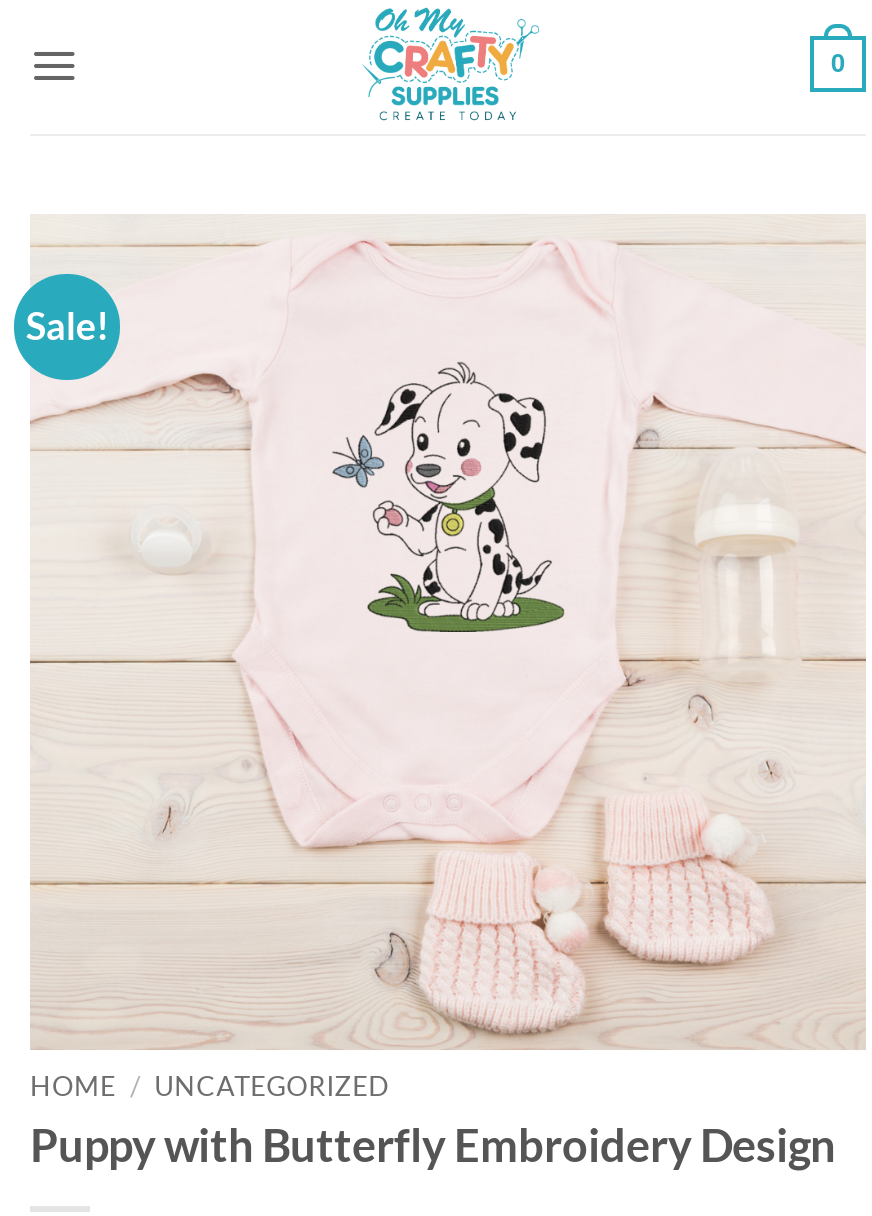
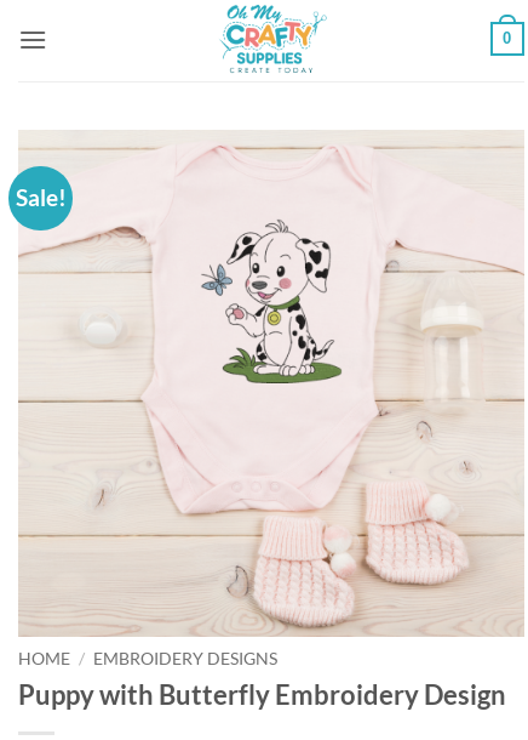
- HOME / UNCATEGORIZED
+ HOME / EMBROIDERY DESIGNS
